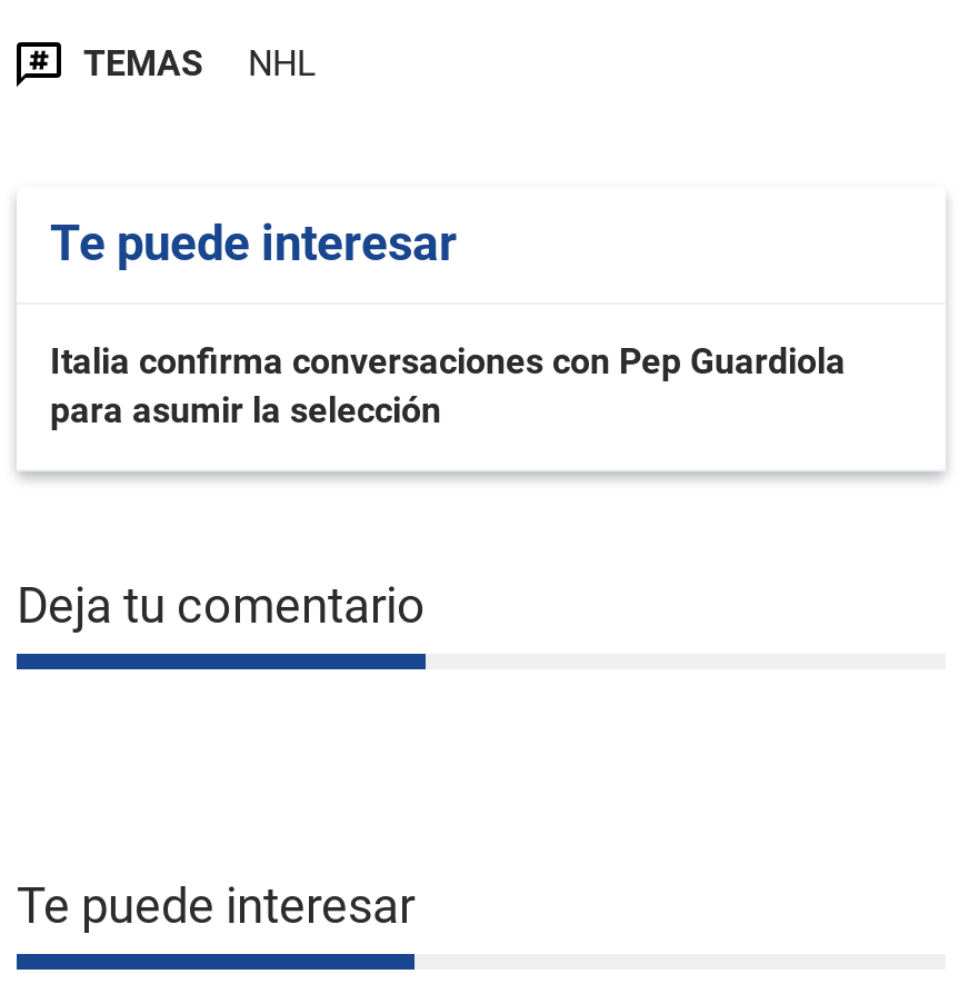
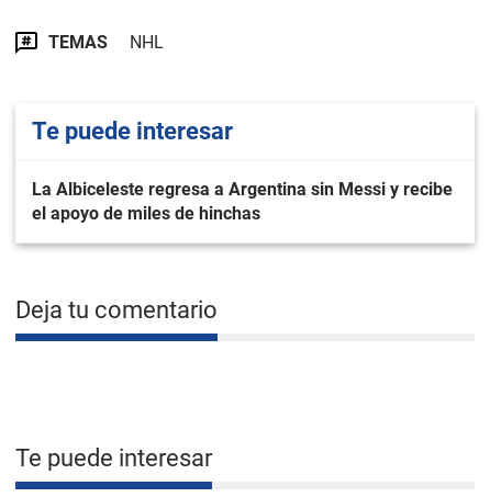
- Italia confirma conversaciones con Pep Guardiola
- para asumir la selección
+ La Albiceleste regresa a Argentina sin Messi y recibe
+ el apoyo de miles de hinchas
